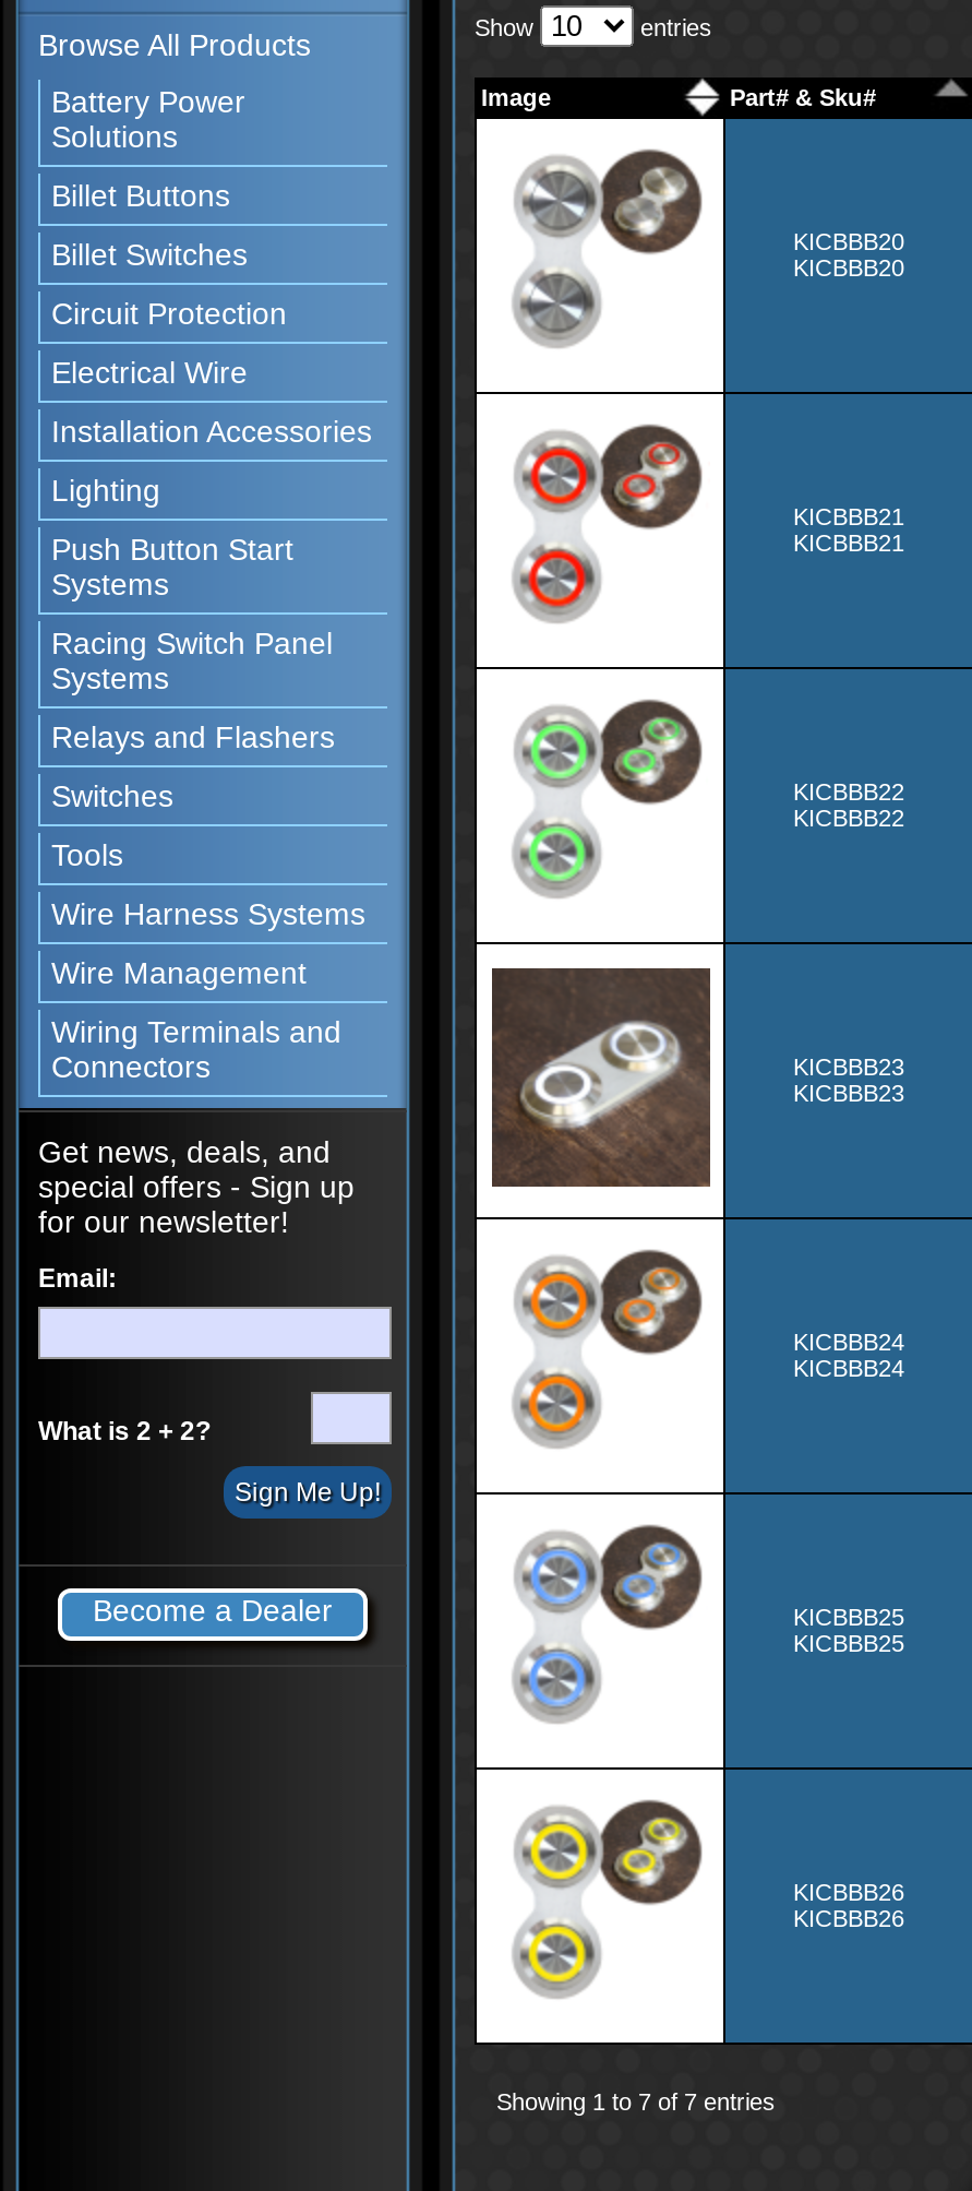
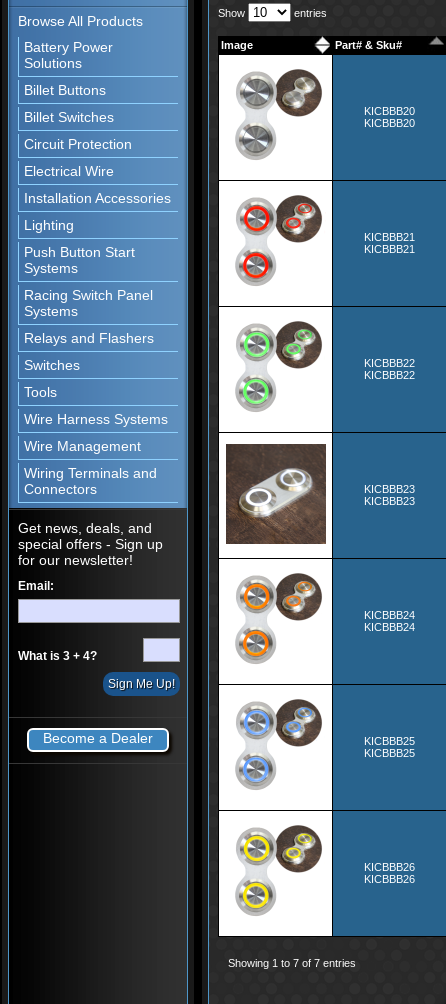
- What is 2 + 2?
+ What is 3 + 4?
